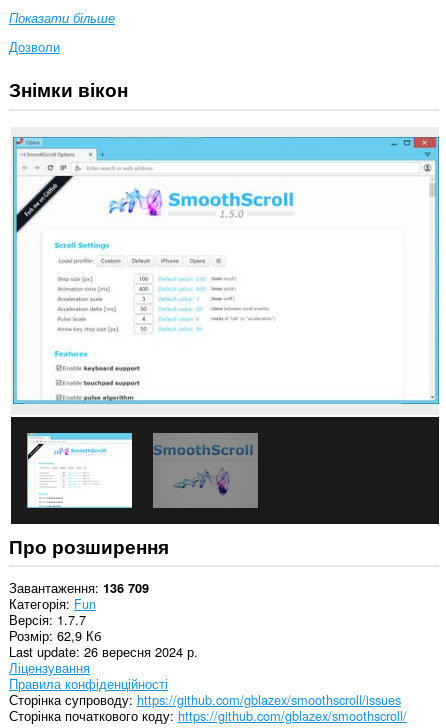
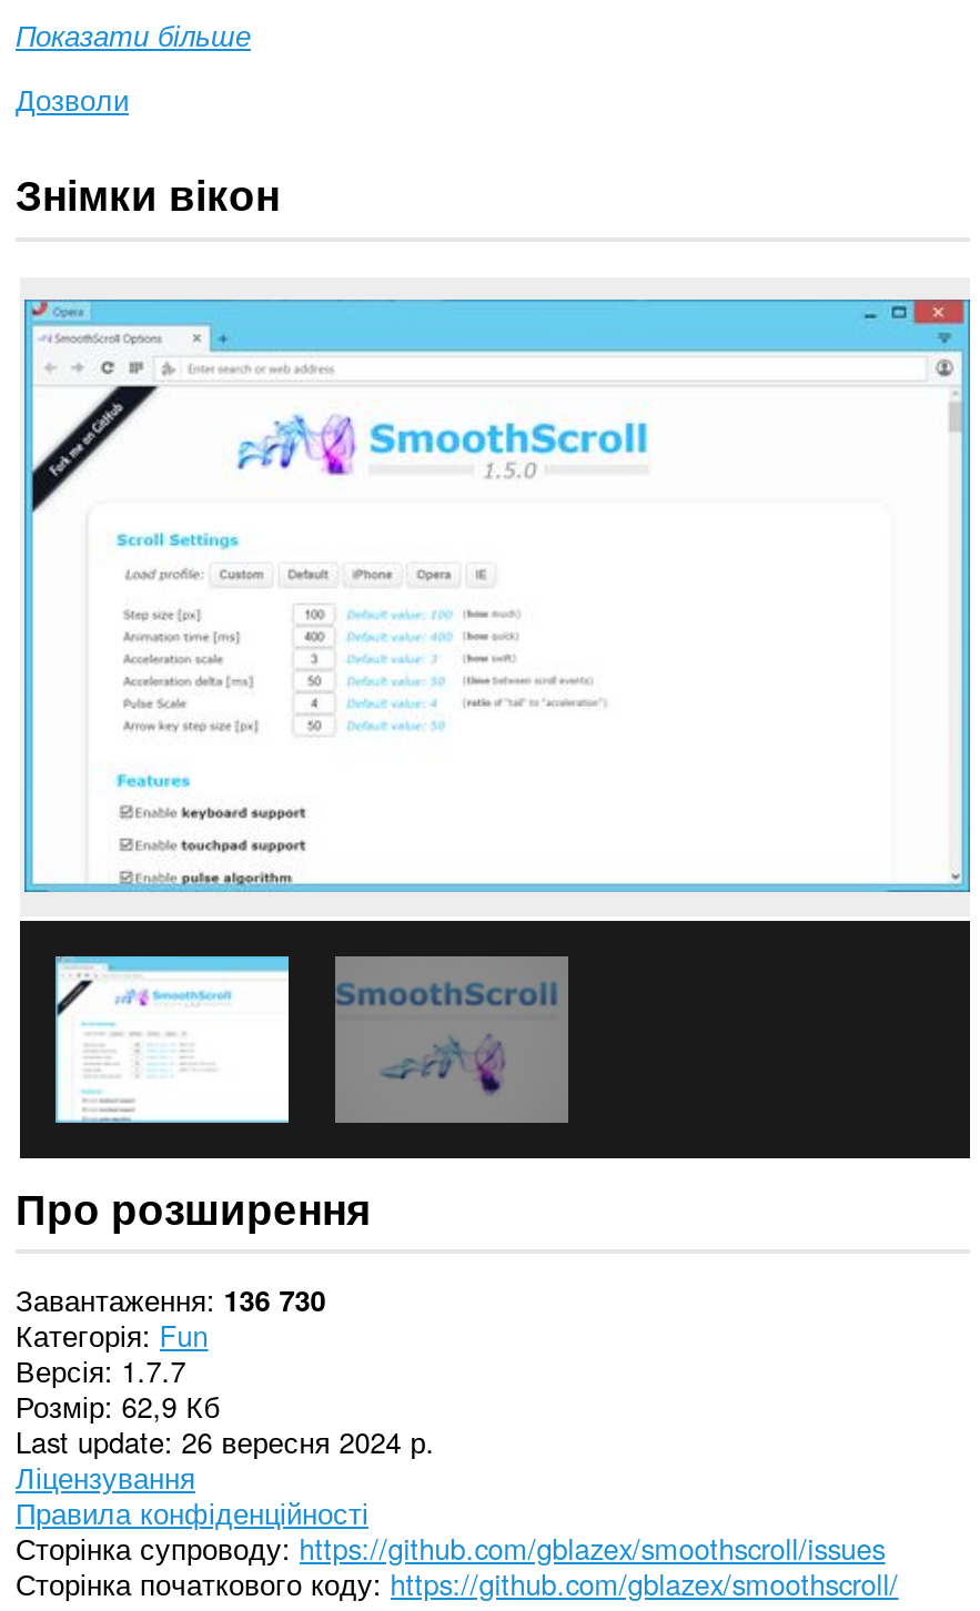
- Завантаження 136 709
+ Завантаження 136 730
